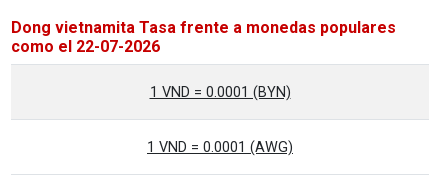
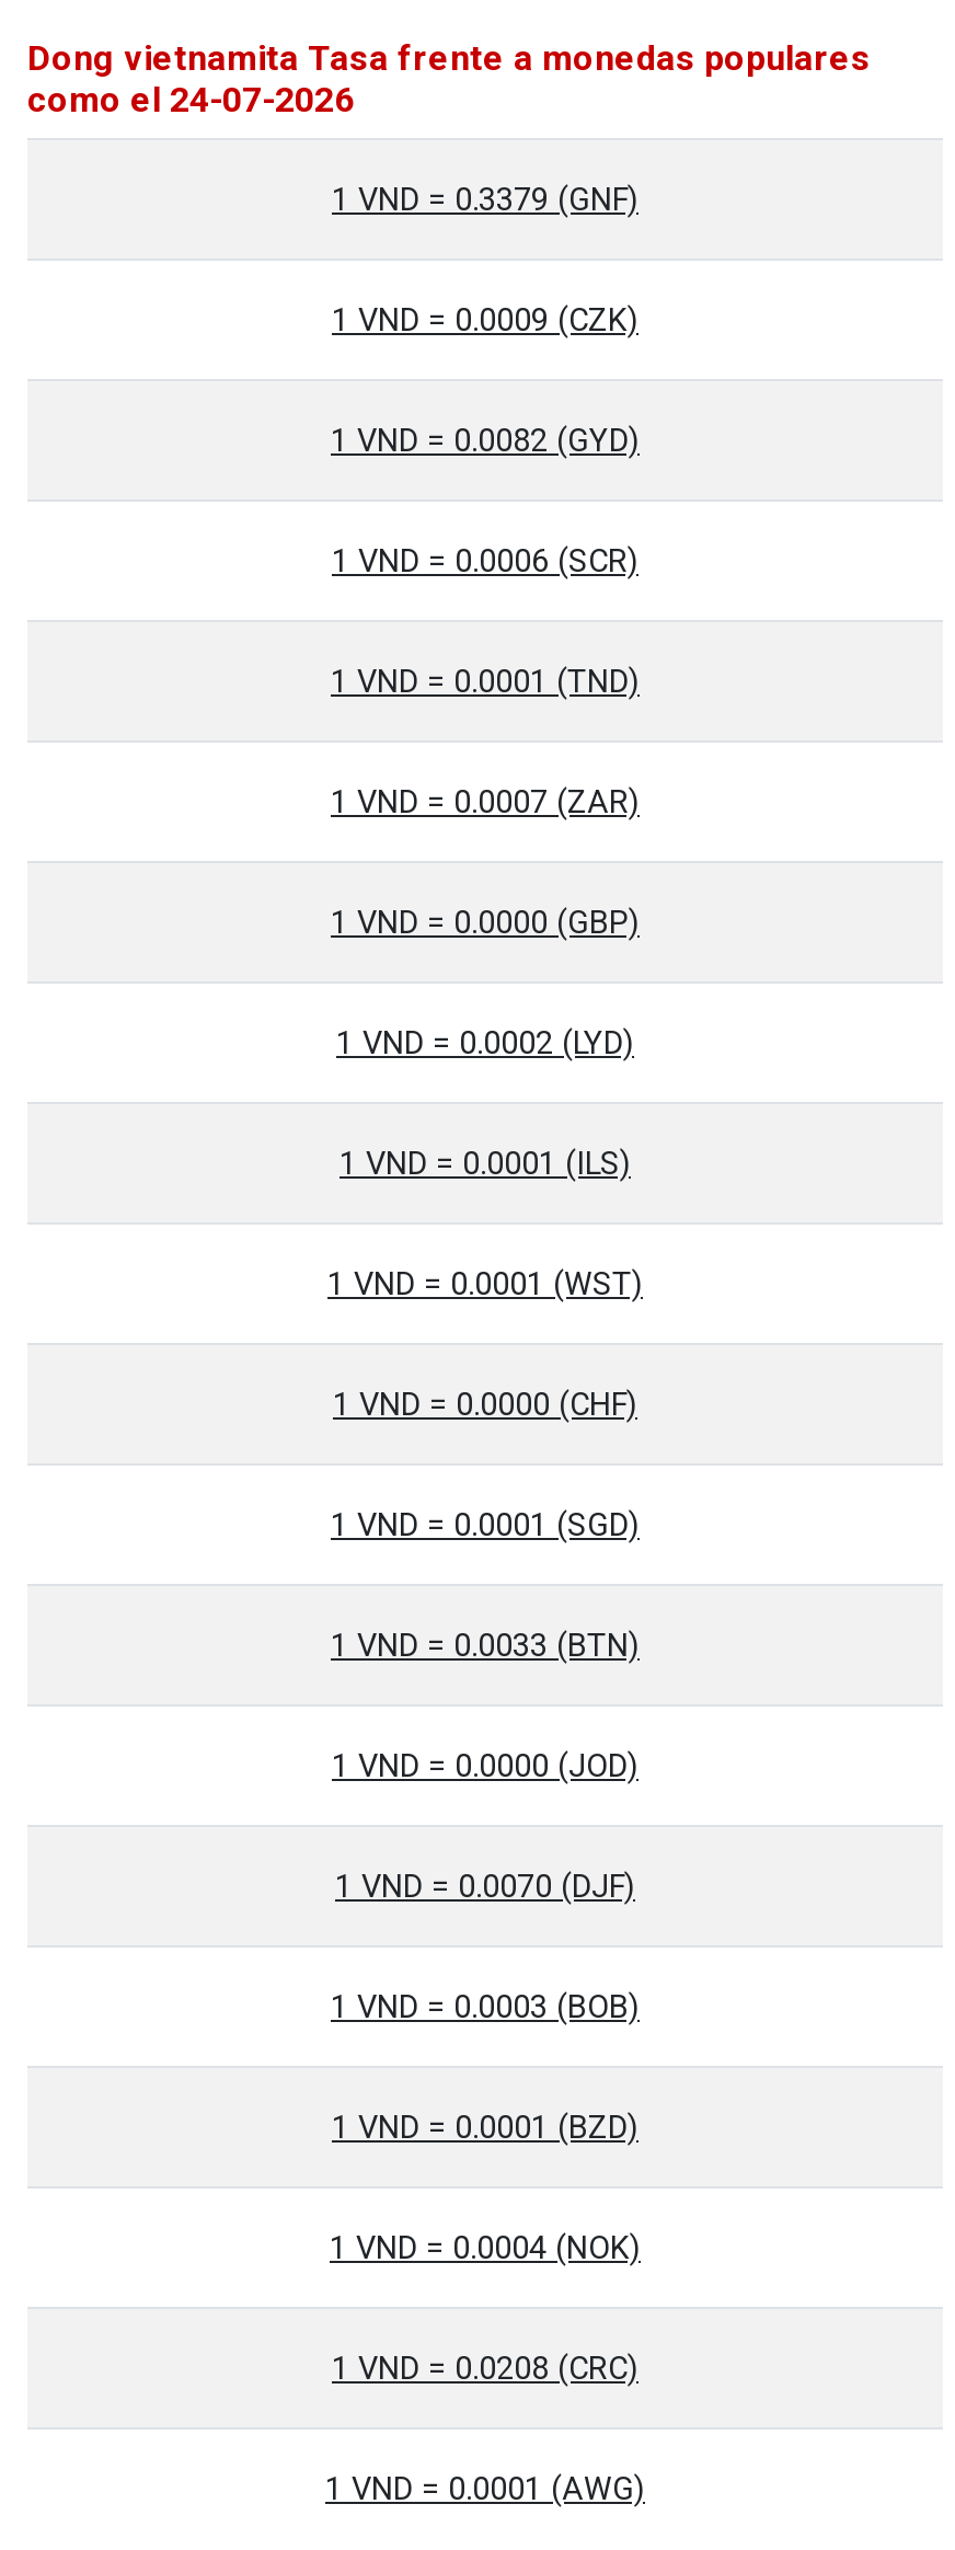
- como el 22-07-2026
- 1 VND = 0.0001 (BYN)
+ como el 24-07-2026
+ 1 VND = 0.3379 (GNF)
+ 1 VND = 0.0009 (CZK)
+ 1 VND = 0.0082 (GYD)
+ 1 VND = 0.0006 (SCR)
+ 1 VND = 0.0001 (TND)
+ 1 VND = 0.0007 (ZAR)
+ 1 VND = 0.0000 (GBP)
+ 1 VND = 0.0002 (LYD)
+ 1 VND = 0.0001 (ILS)
+ 1 VND = 0.0001 (WST)
+ 1 VND = 0.0000 (CHF)
+ 1 VND = 0.0001 (SGD)
+ 1 VND = 0.0033 (BTN)
+ 1 VND = 0.0000 (JOD)
+ 1 VND = 0.0070 (DJF)
+ 1 VND = 0.0003 (BOB)
+ 1 VND = 0.0001 (BZD)
+ 1 VND = 0.0004 (NOK)
+ 1 VND = 0.0208 (CRC)
